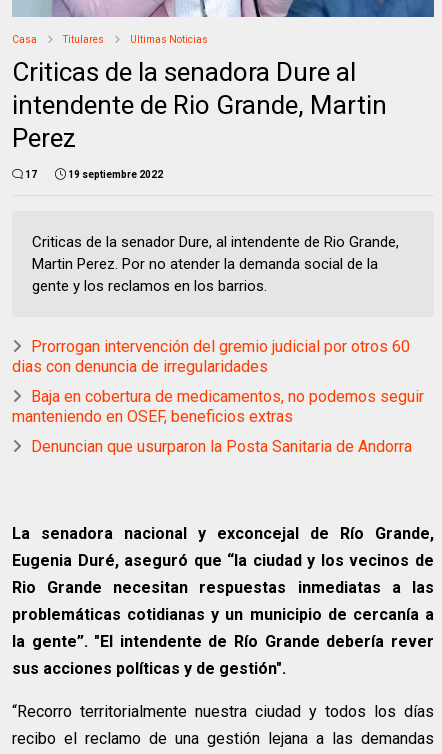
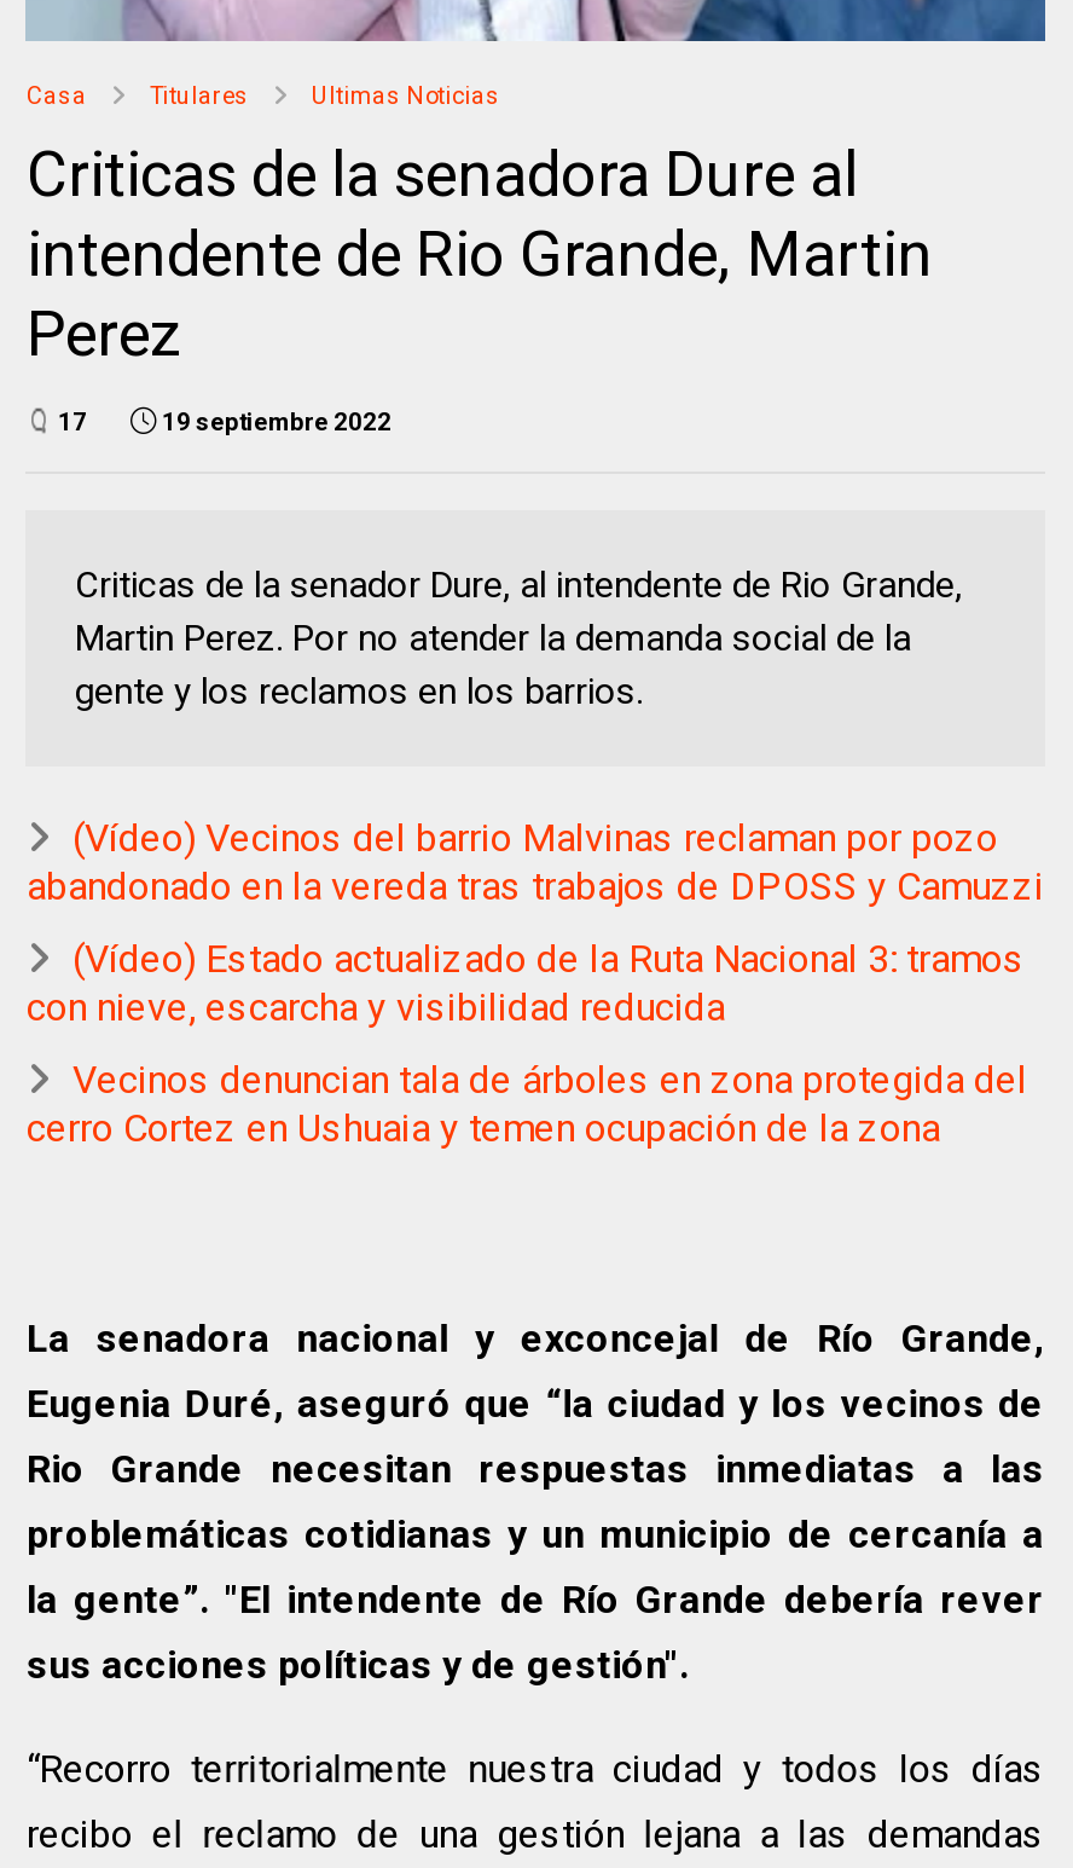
- Prorrogan intervención del gremio judicial por otros 60
- dias con denuncia de irregularidades
+ (Vídeo) Vecinos del barrio Malvinas reclaman por pozo
+ abandonado en la vereda tras trabajos de DPOSS y Camuzzi

- Baja en cobertura de medicamentos, no podemos seguir
- manteniendo en OSEF, beneficios extras
+ (Vídeo) Estado actualizado de la Ruta Nacional 3: tramos
+ con nieve, escarcha y visibilidad reducida

- Denuncian que usurparon la Posta Sanitaria de Andorra
+ Vecinos denuncian tala de árboles en zona protegida del
+ cerro Cortez en Ushuaia y temen ocupación de la zona
